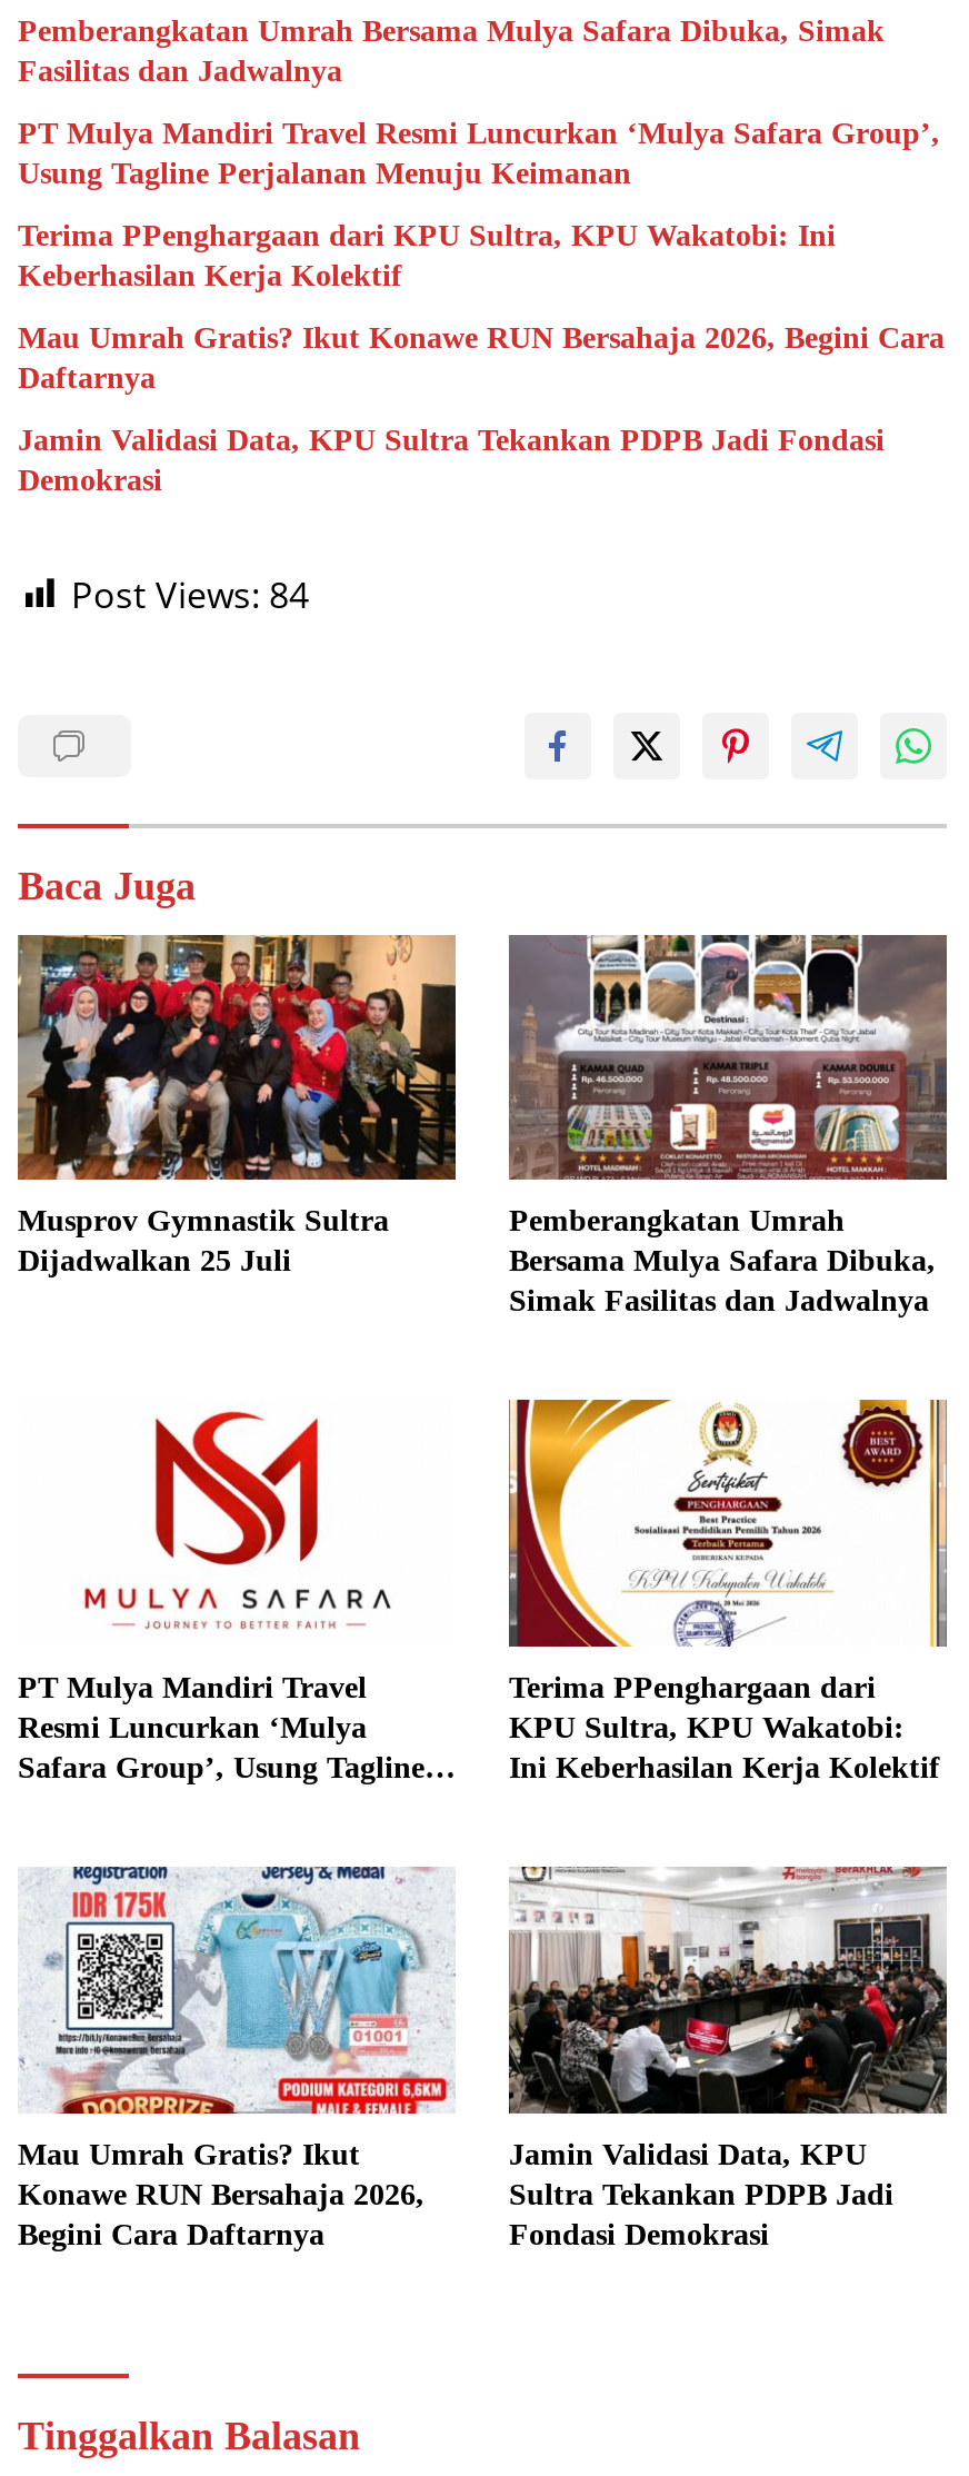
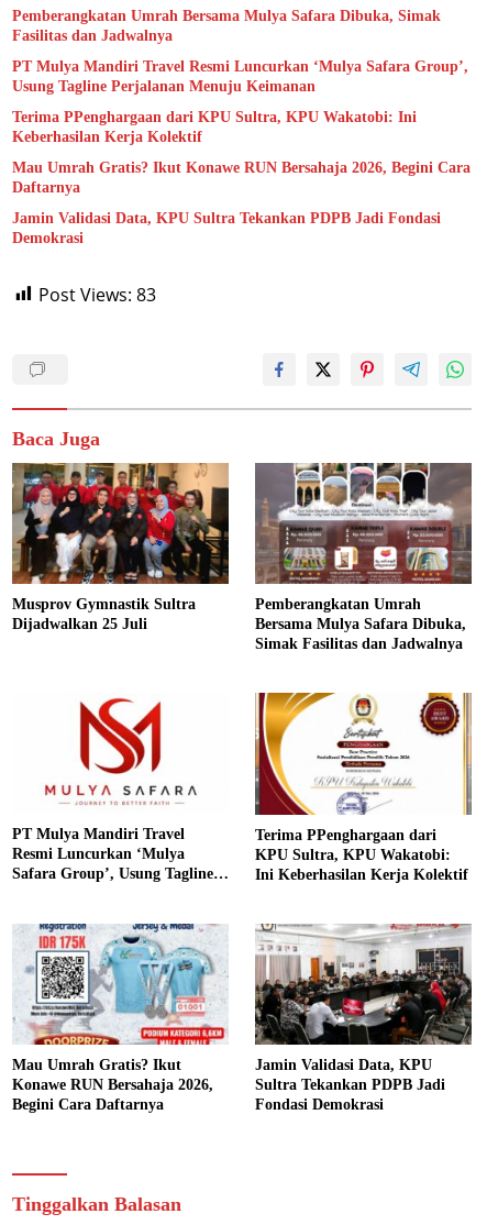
- Post Views: 84
+ Post Views: 83
